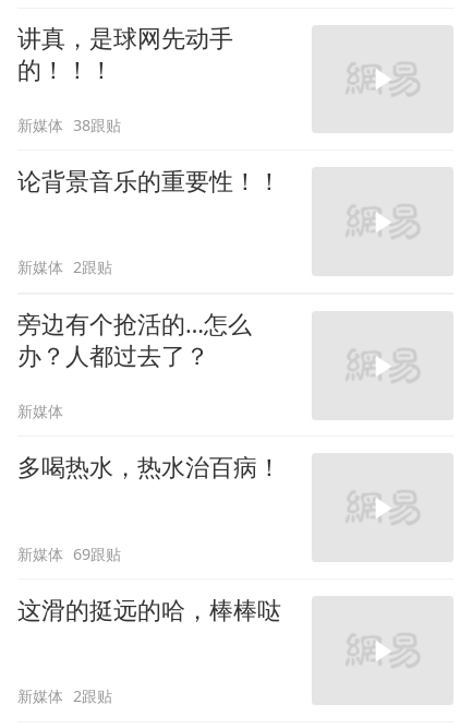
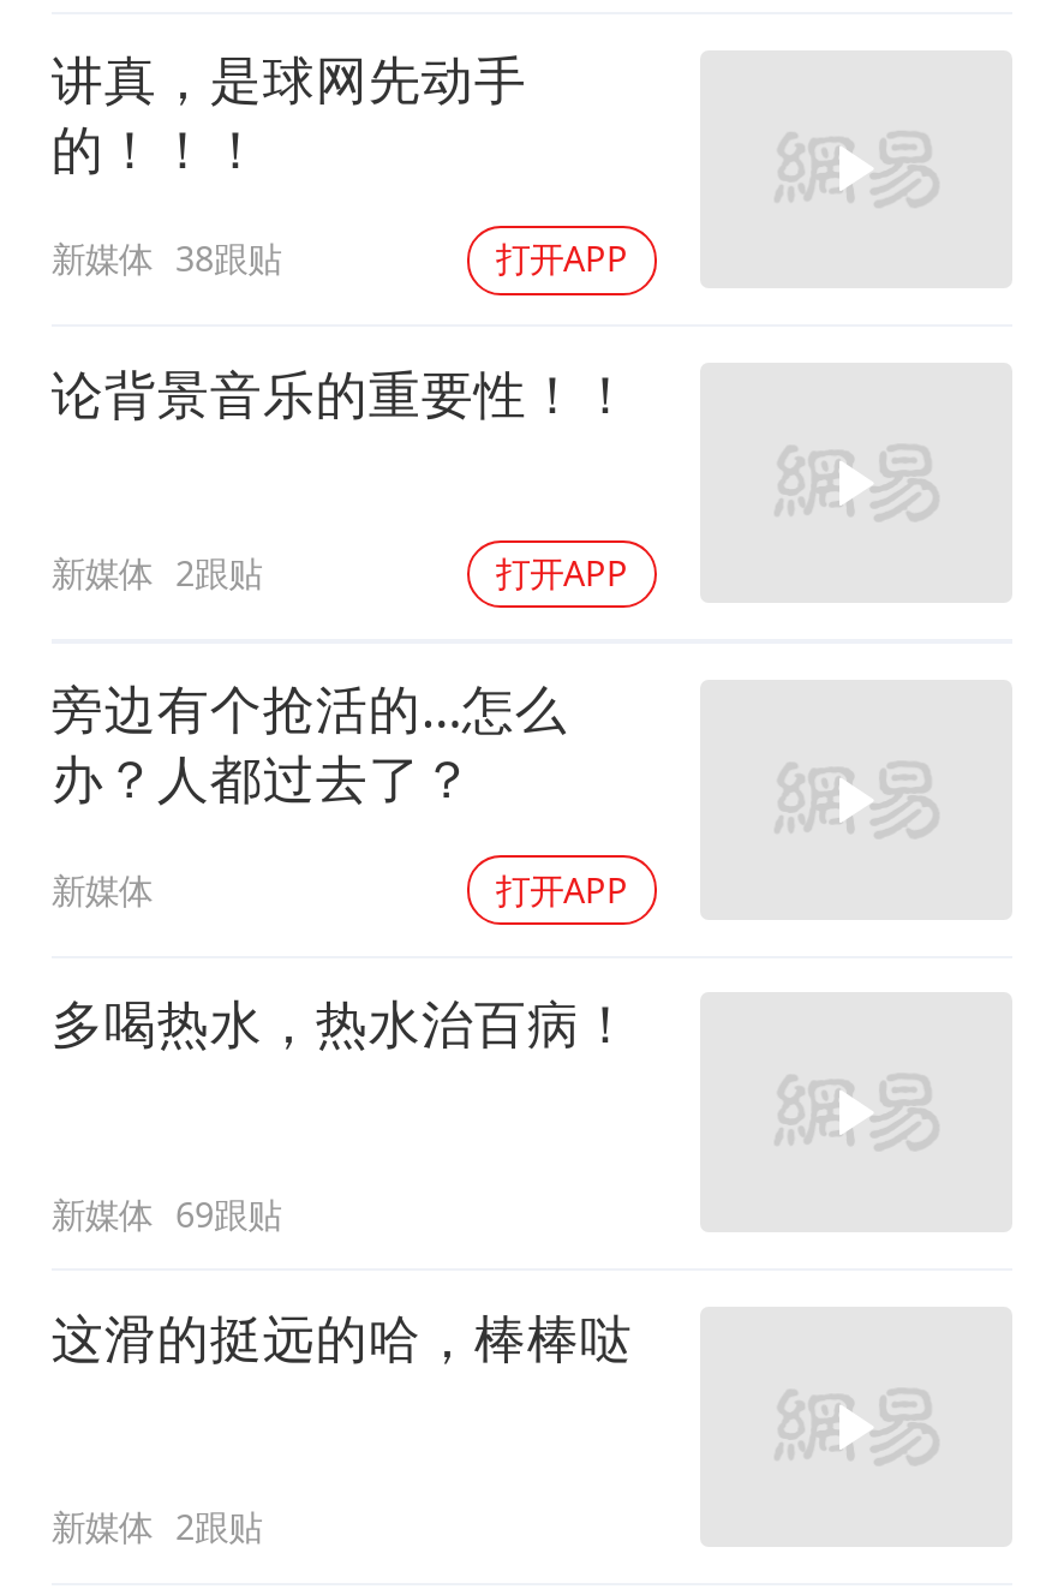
+ 打开APP

+ 打开APP

+ 打开APP
